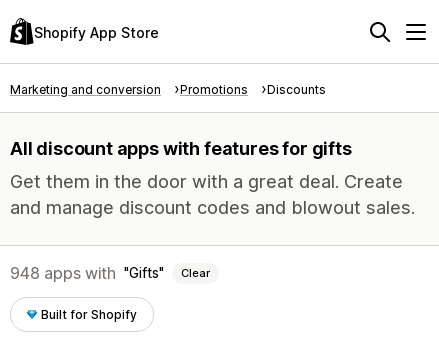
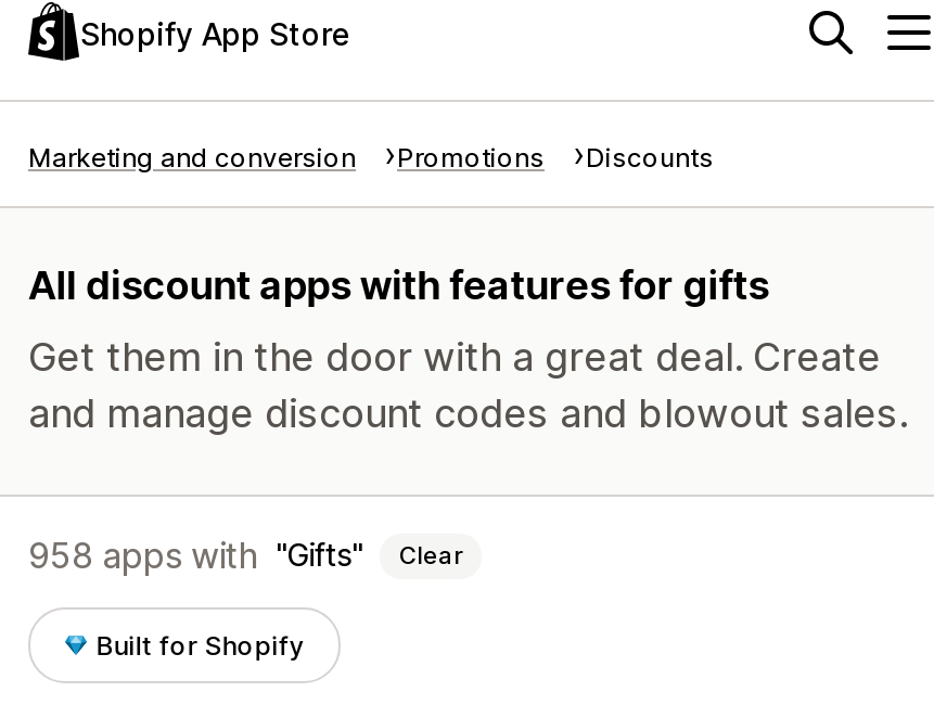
- 948 apps with Gifts Clear
+ 958 apps with Gifts Clear
